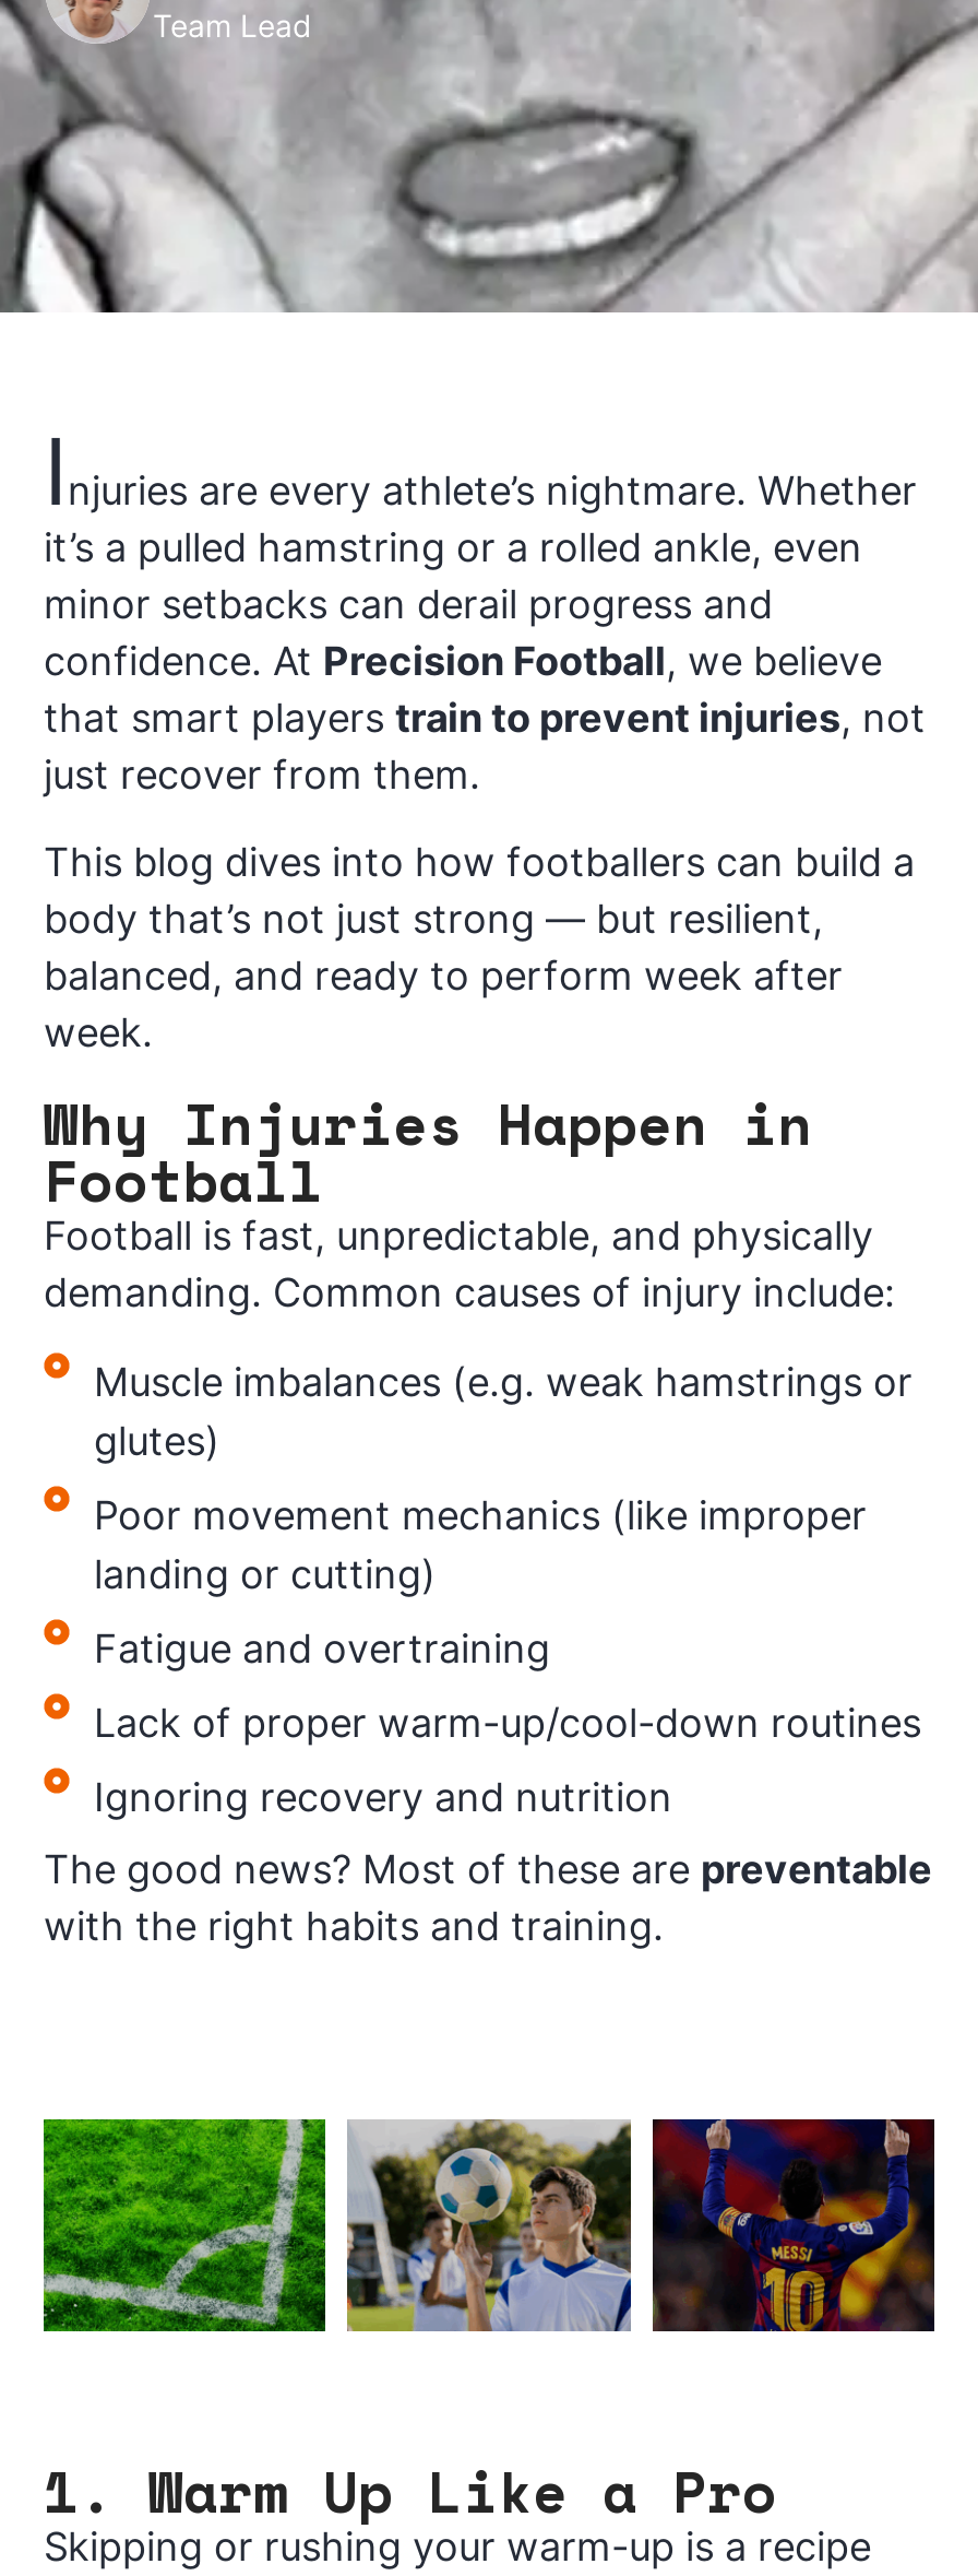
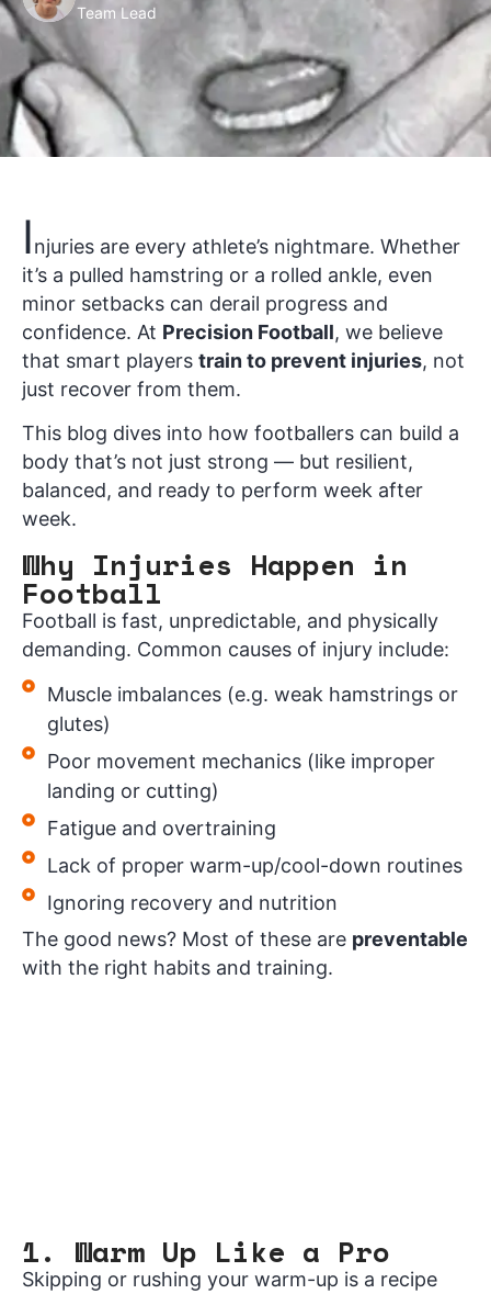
- [image]

- [image]

- [image]
